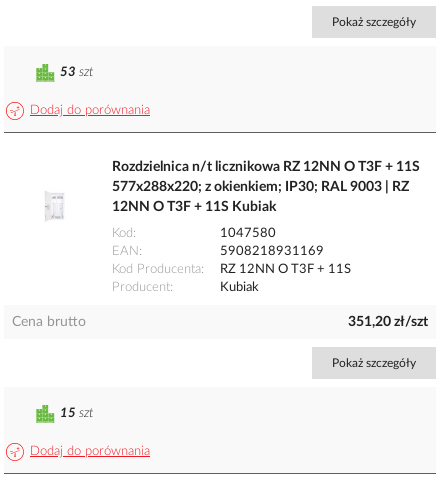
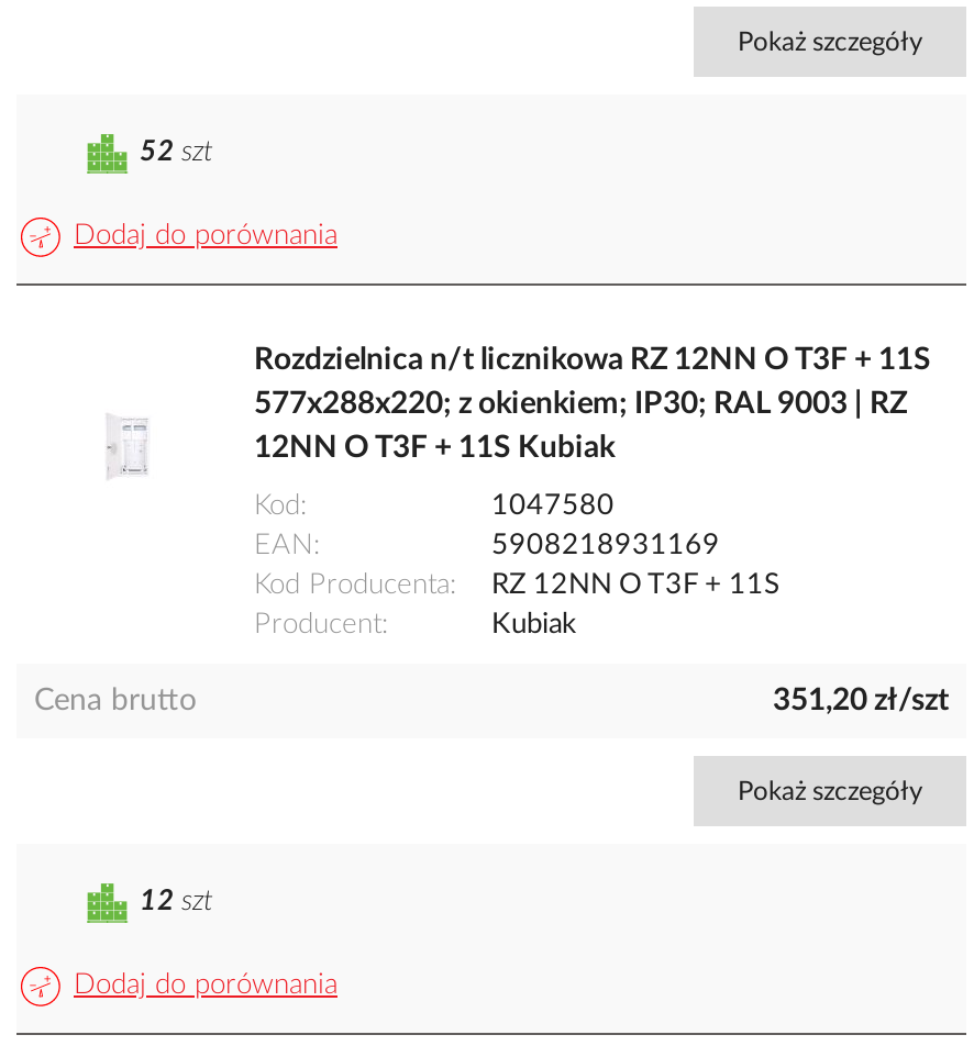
- 53 szt
+ 52 szt

- 15 szt
+ 12 szt
